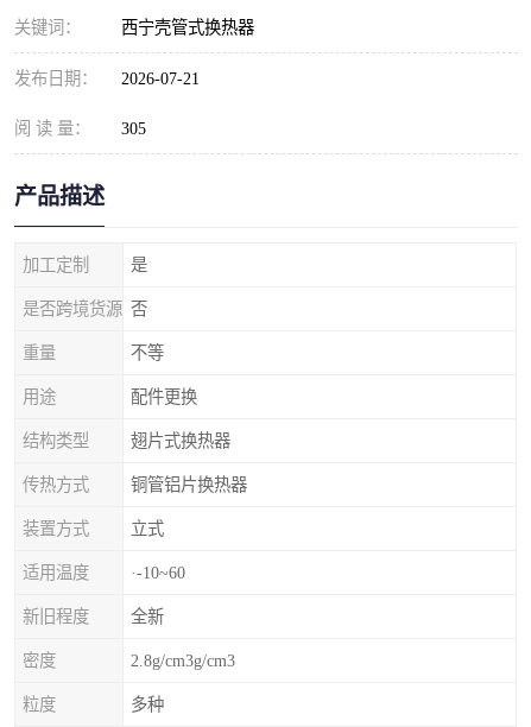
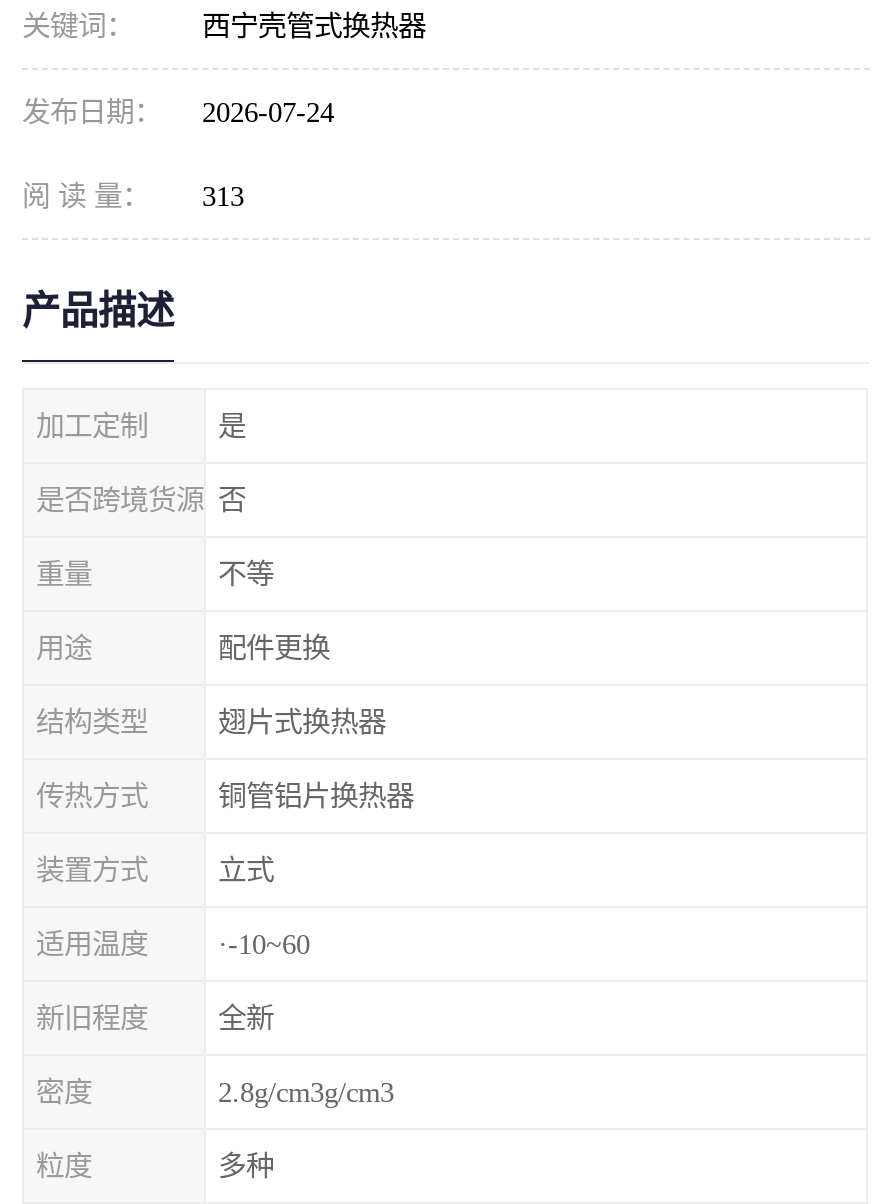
- 发布日期： 2026-07-21
+ 发布日期： 2026-07-24

- 阅 读 量： 305
+ 阅 读 量： 313
